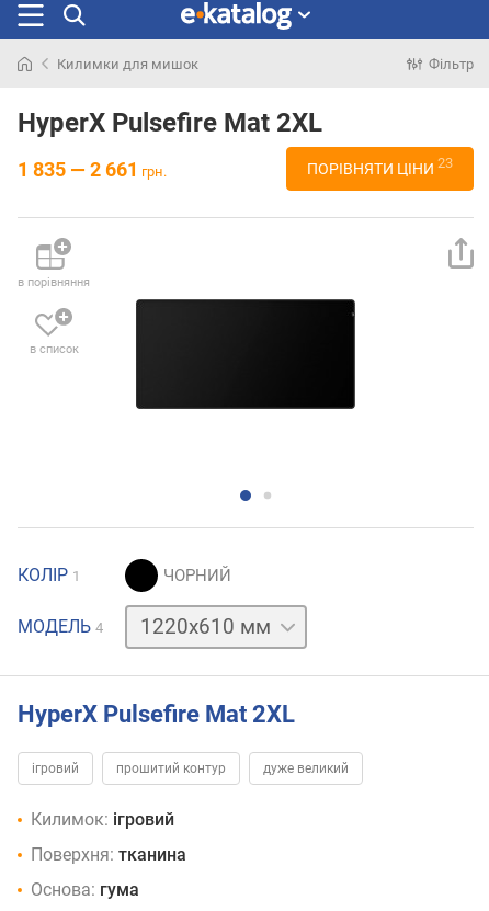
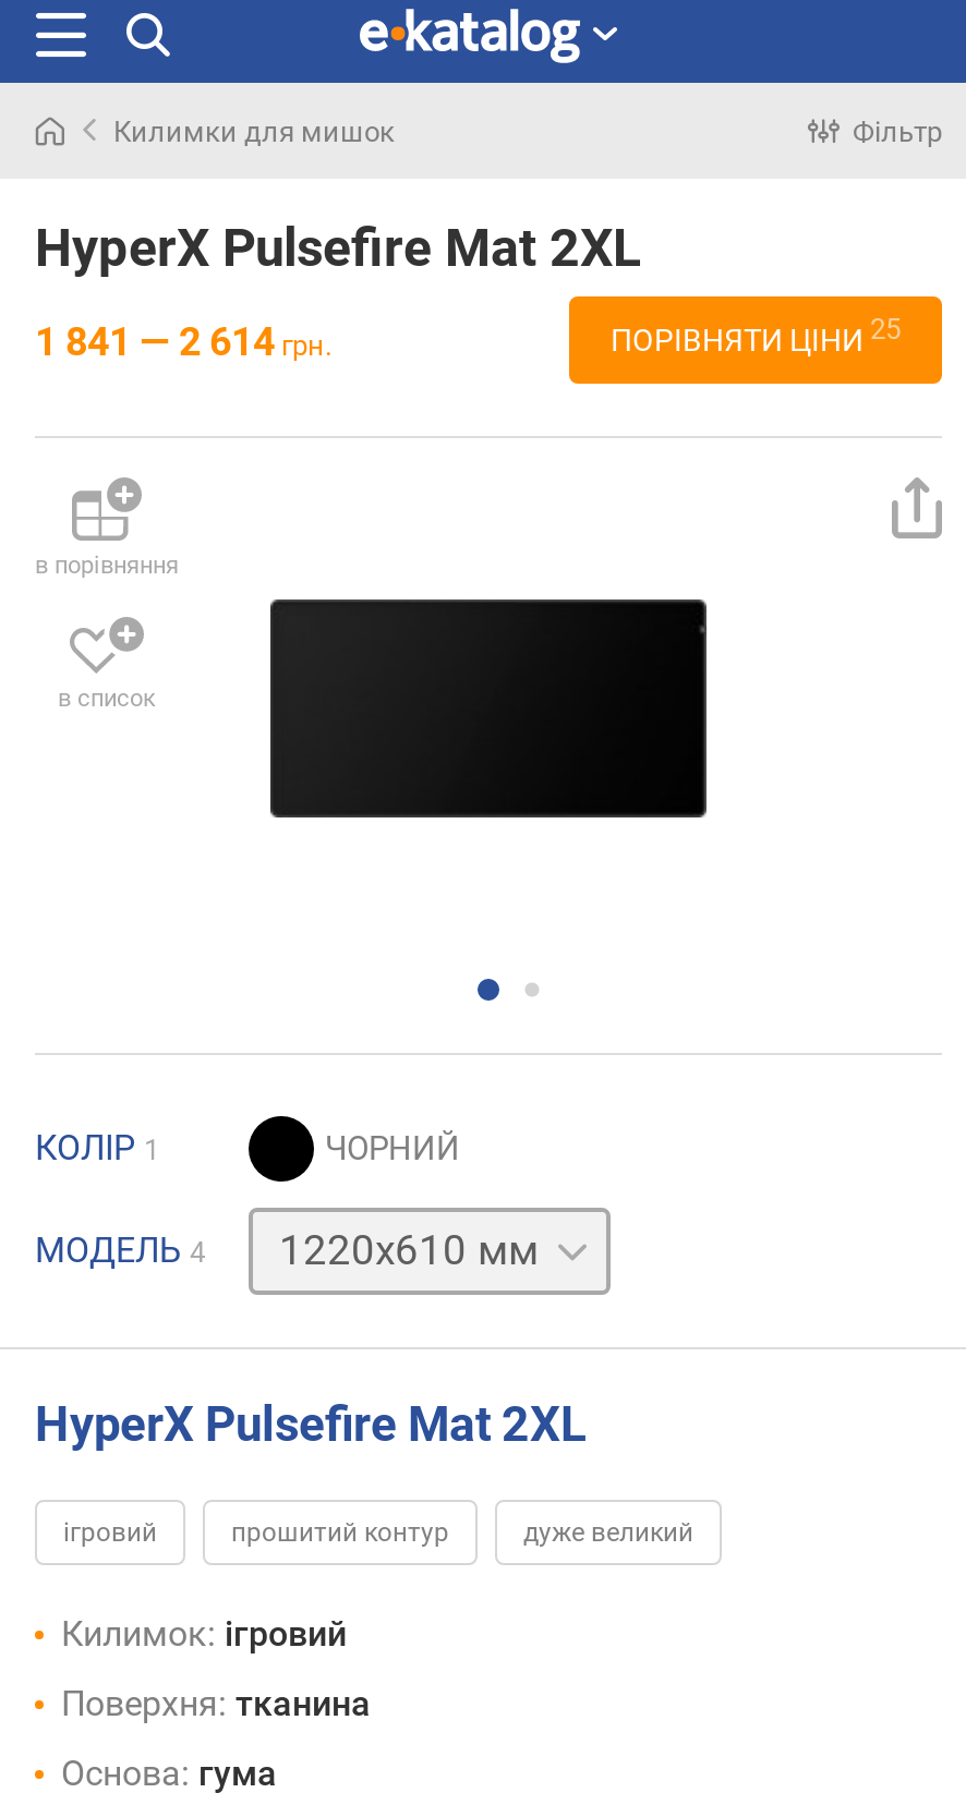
- 1 835 — 2 661 грн.
+ 1 841 — 2 614 грн.

- ПОРІВНЯТИ ЦІНИ 23
+ ПОРІВНЯТИ ЦІНИ 25
